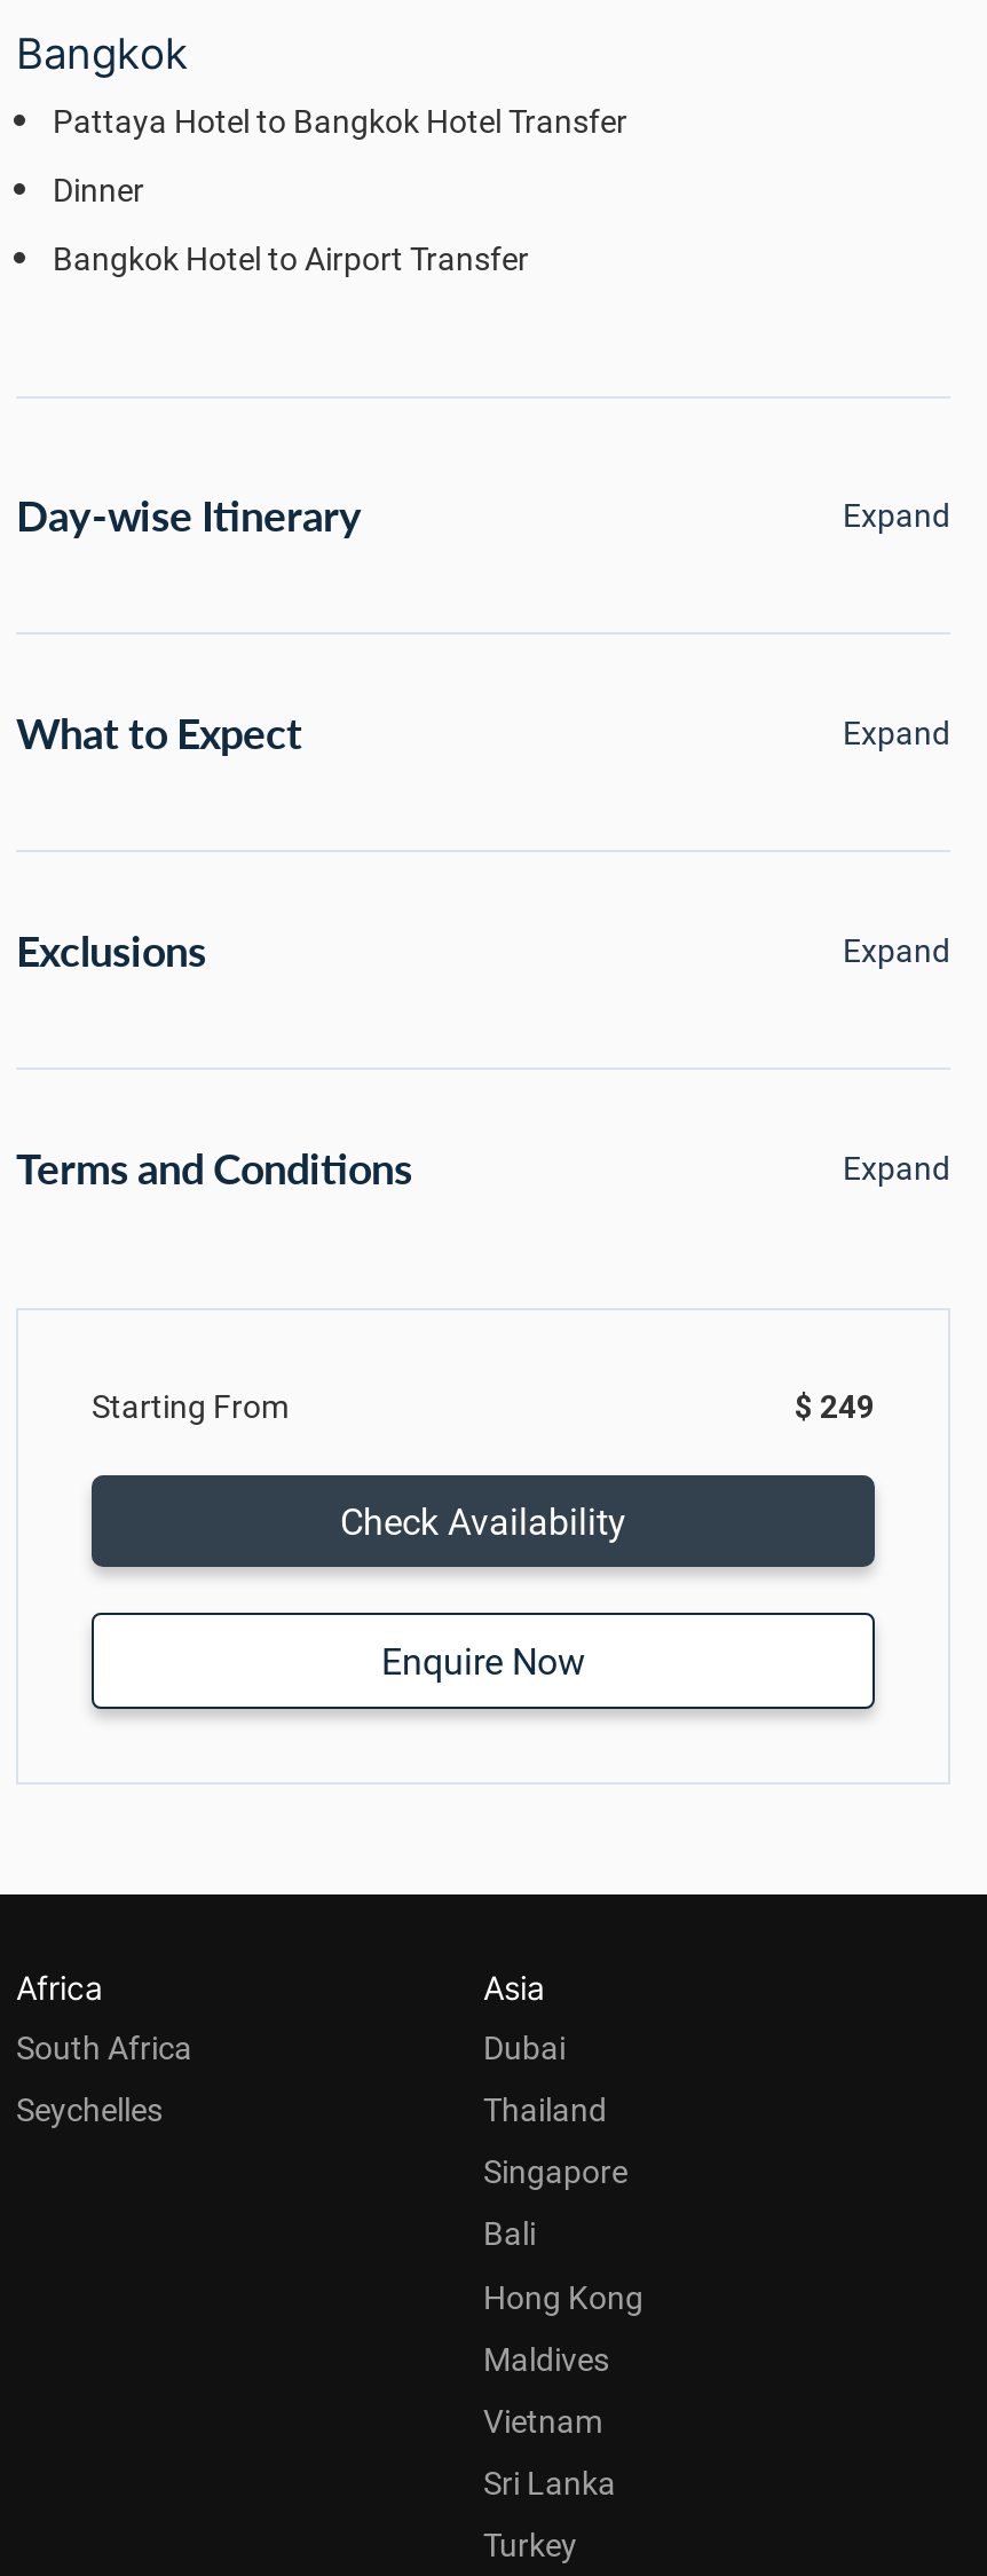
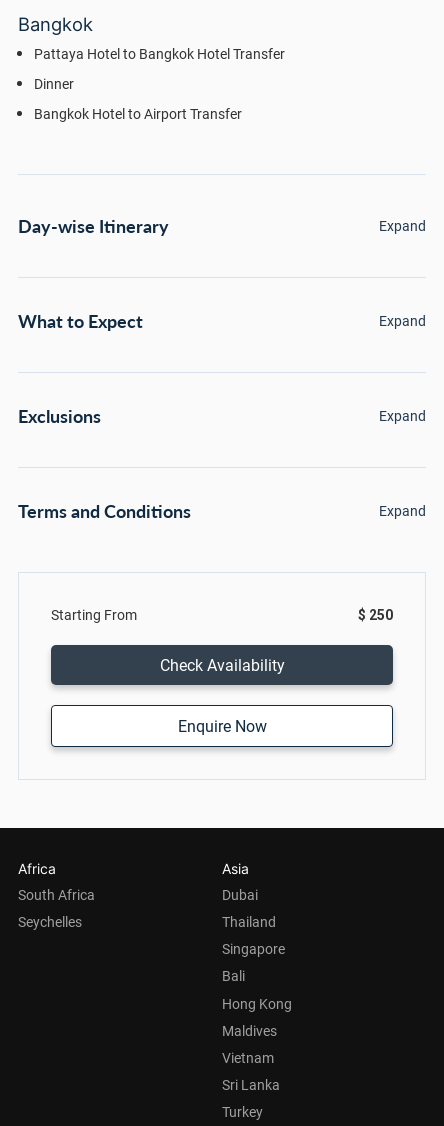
- $ 249
+ $ 250
